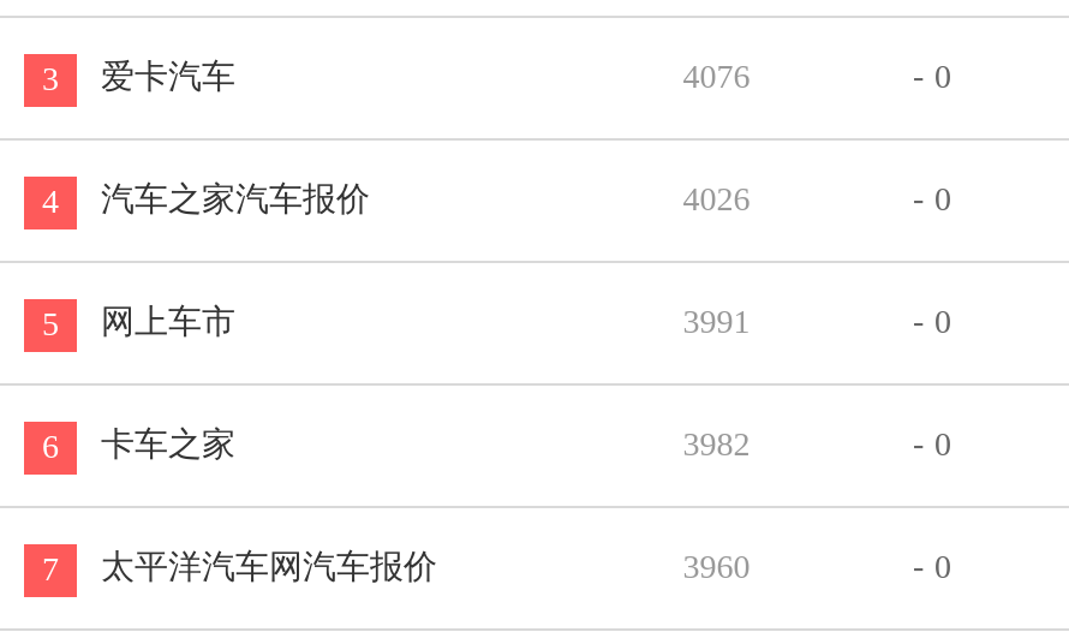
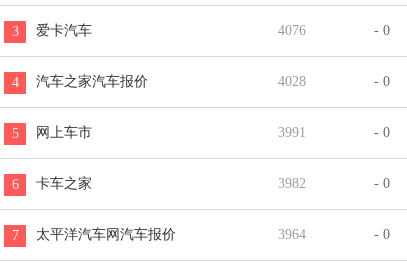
- 4026
+ 4028

- 3960
+ 3964
